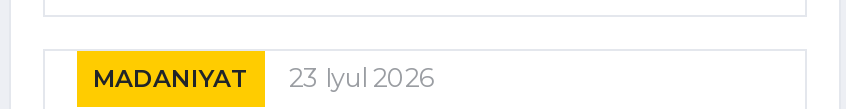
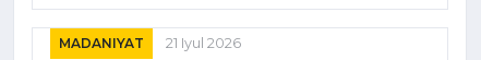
- MADANIYAT 23 Iyul 2026
+ MADANIYAT 21 Iyul 2026
